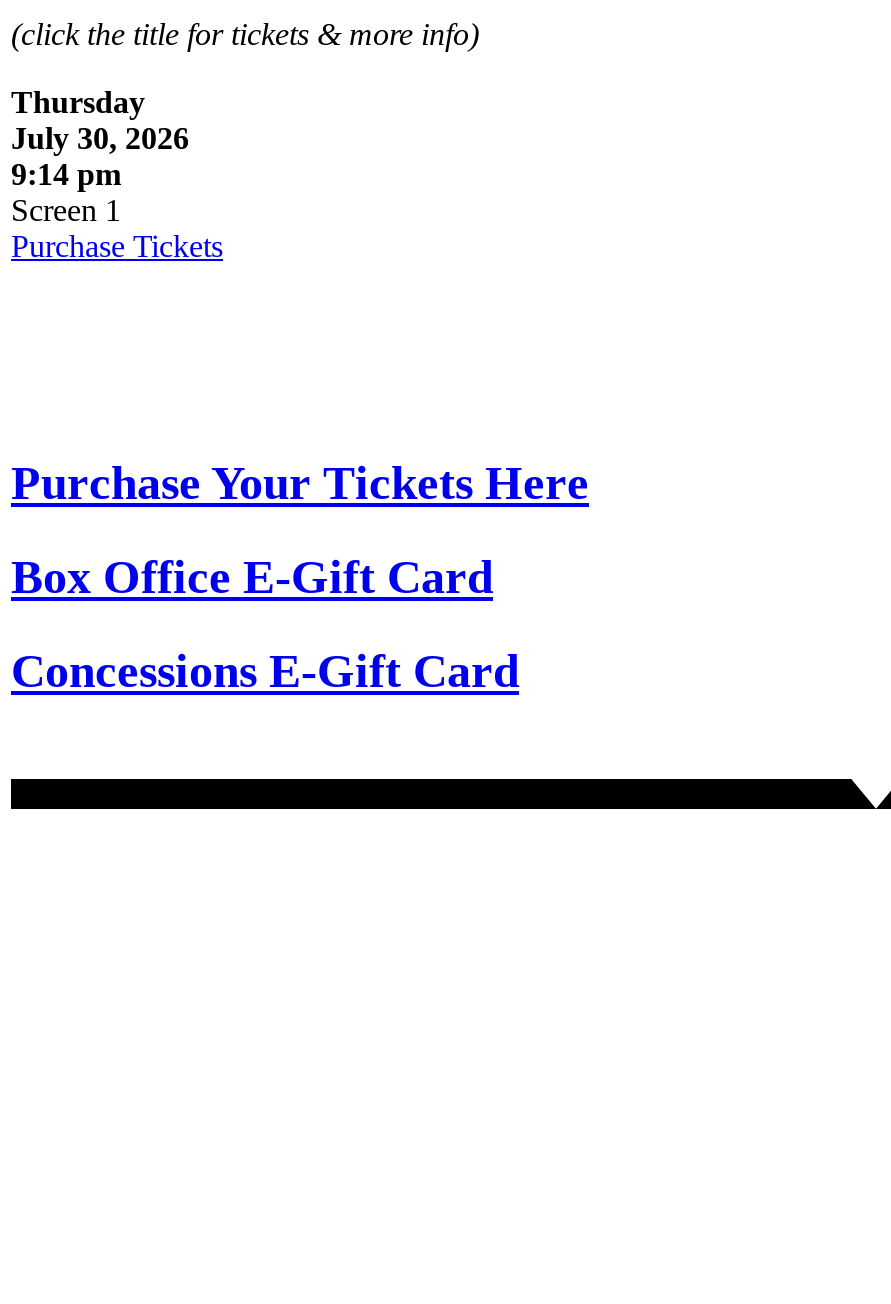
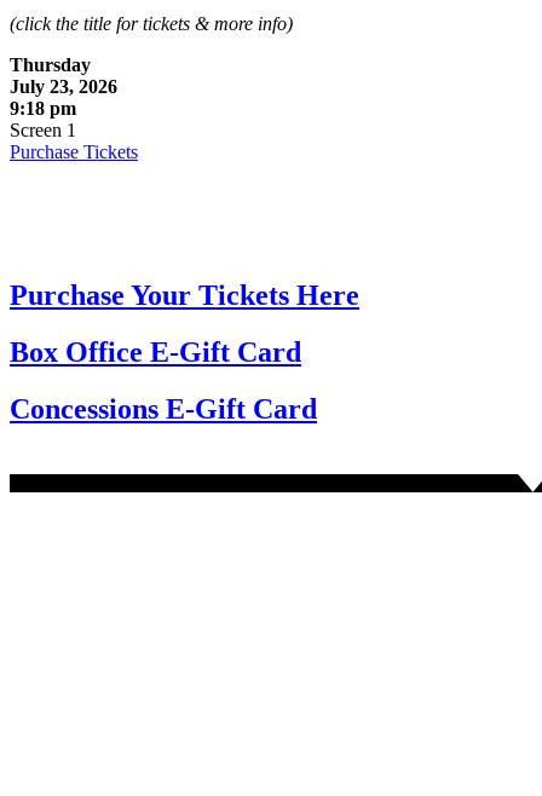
- July 30, 2026
+ July 23, 2026

- 9:14 pm
+ 9:18 pm
